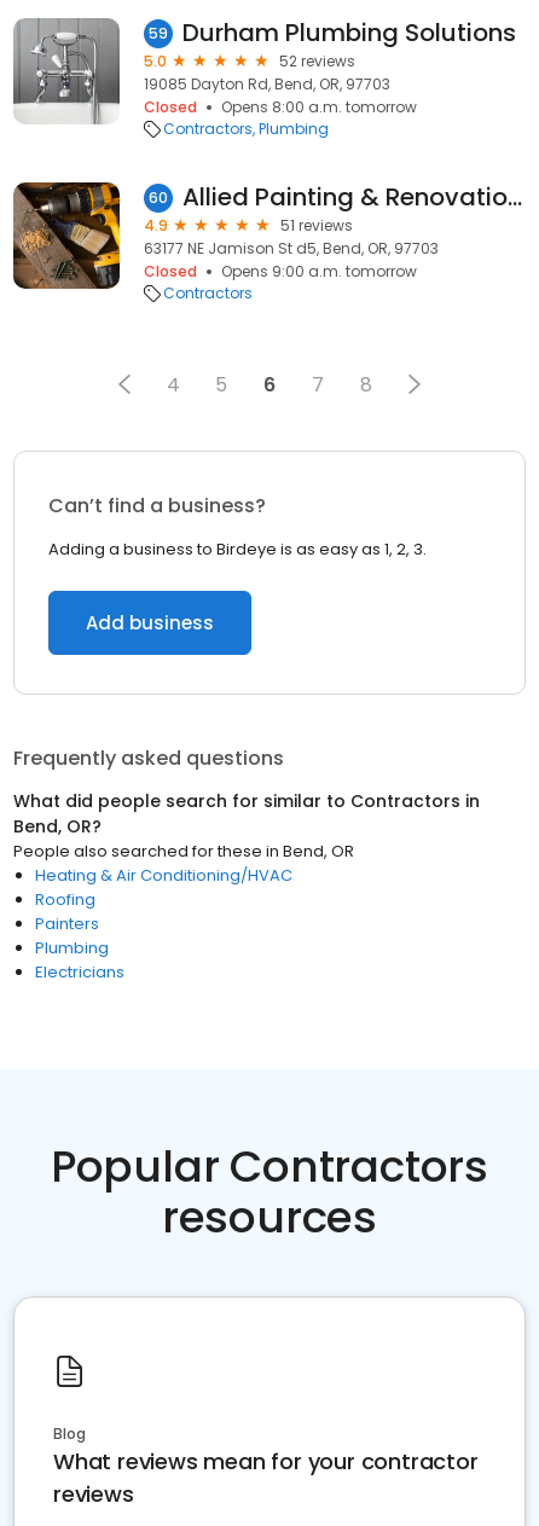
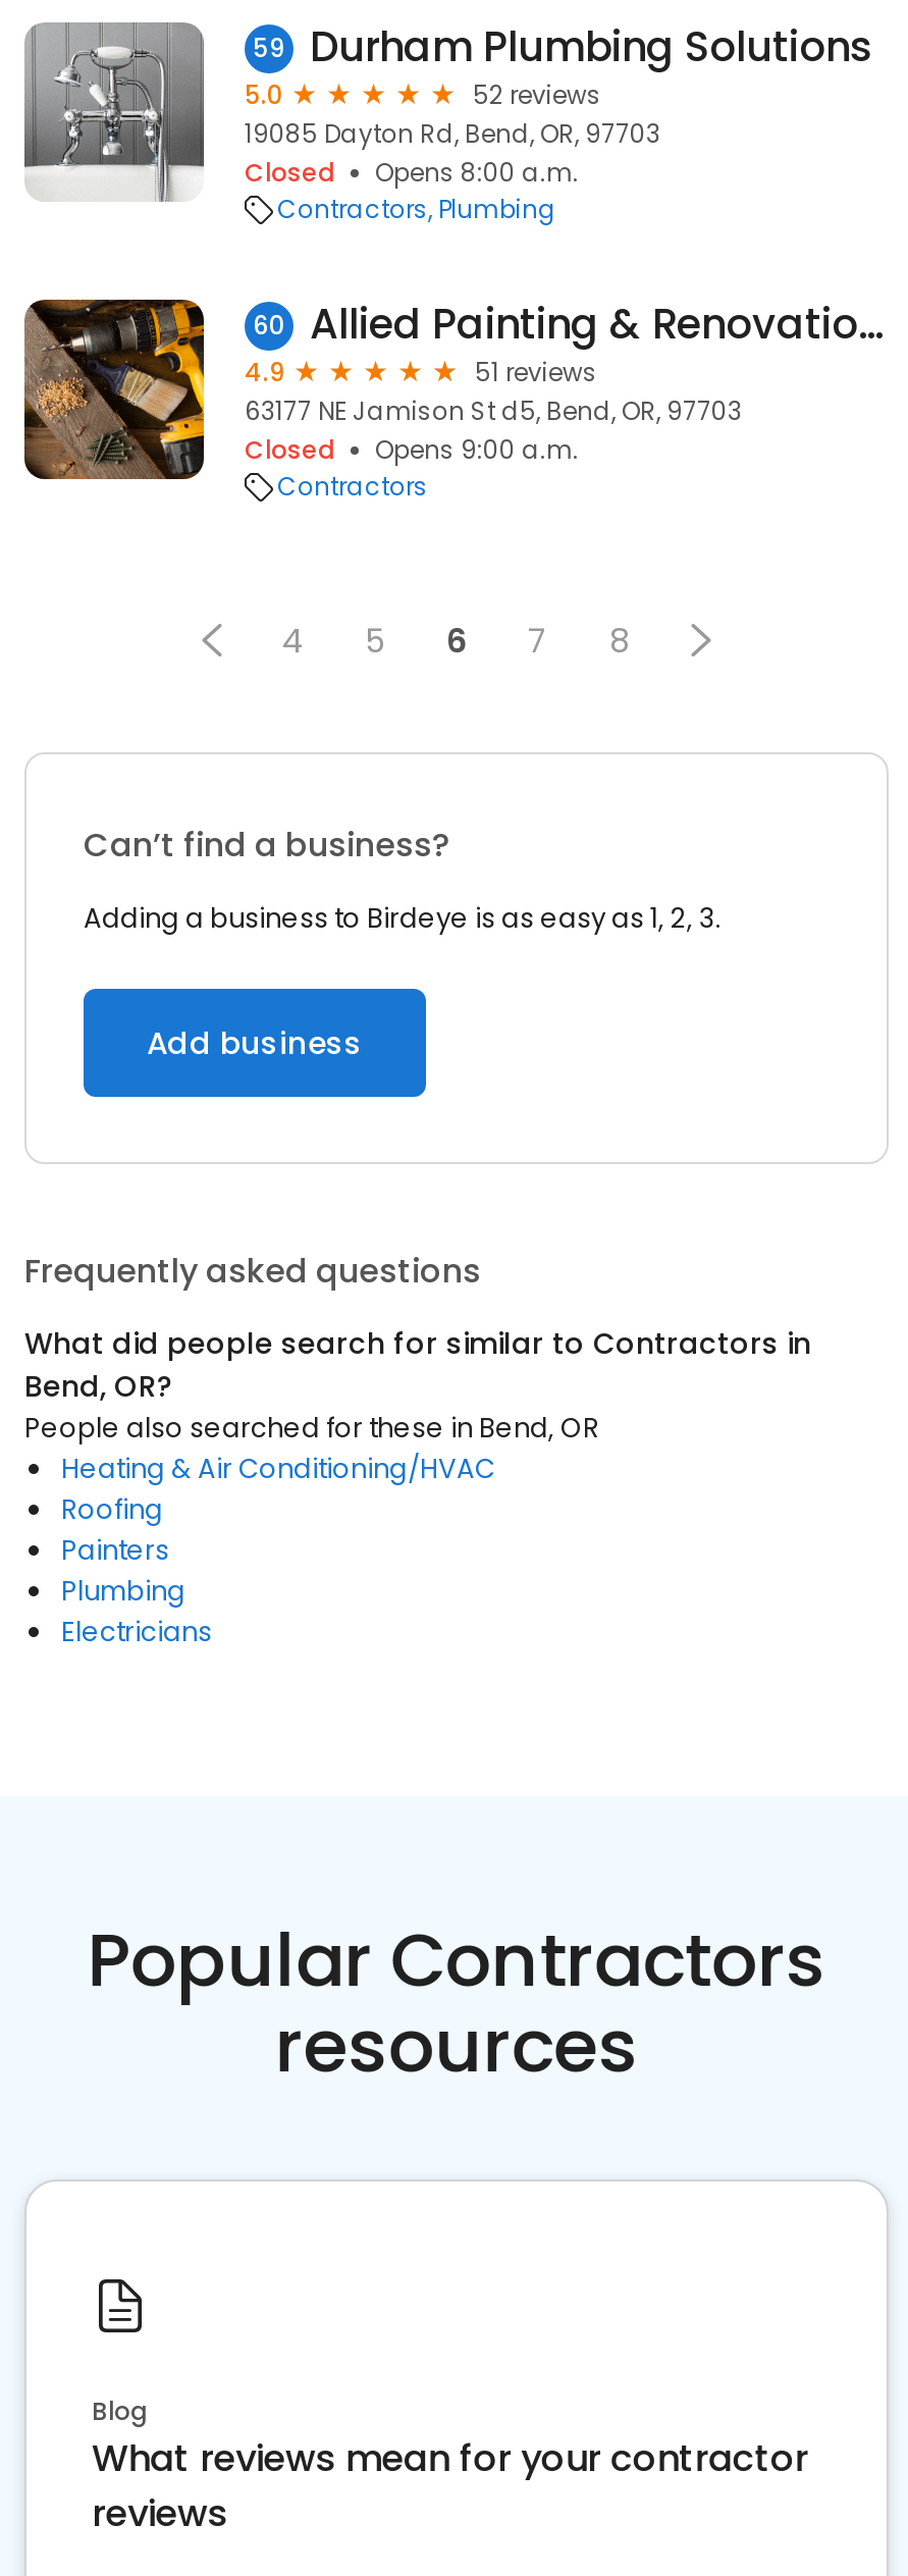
- Opens 8:00 a.m. tomorrow
+ Opens 8:00 a.m.

- Opens 9:00 a.m. tomorrow
+ Opens 9:00 a.m.
